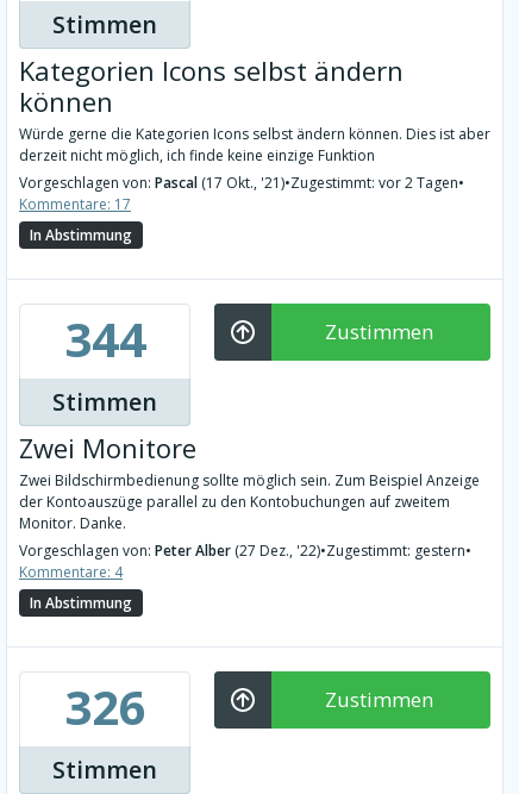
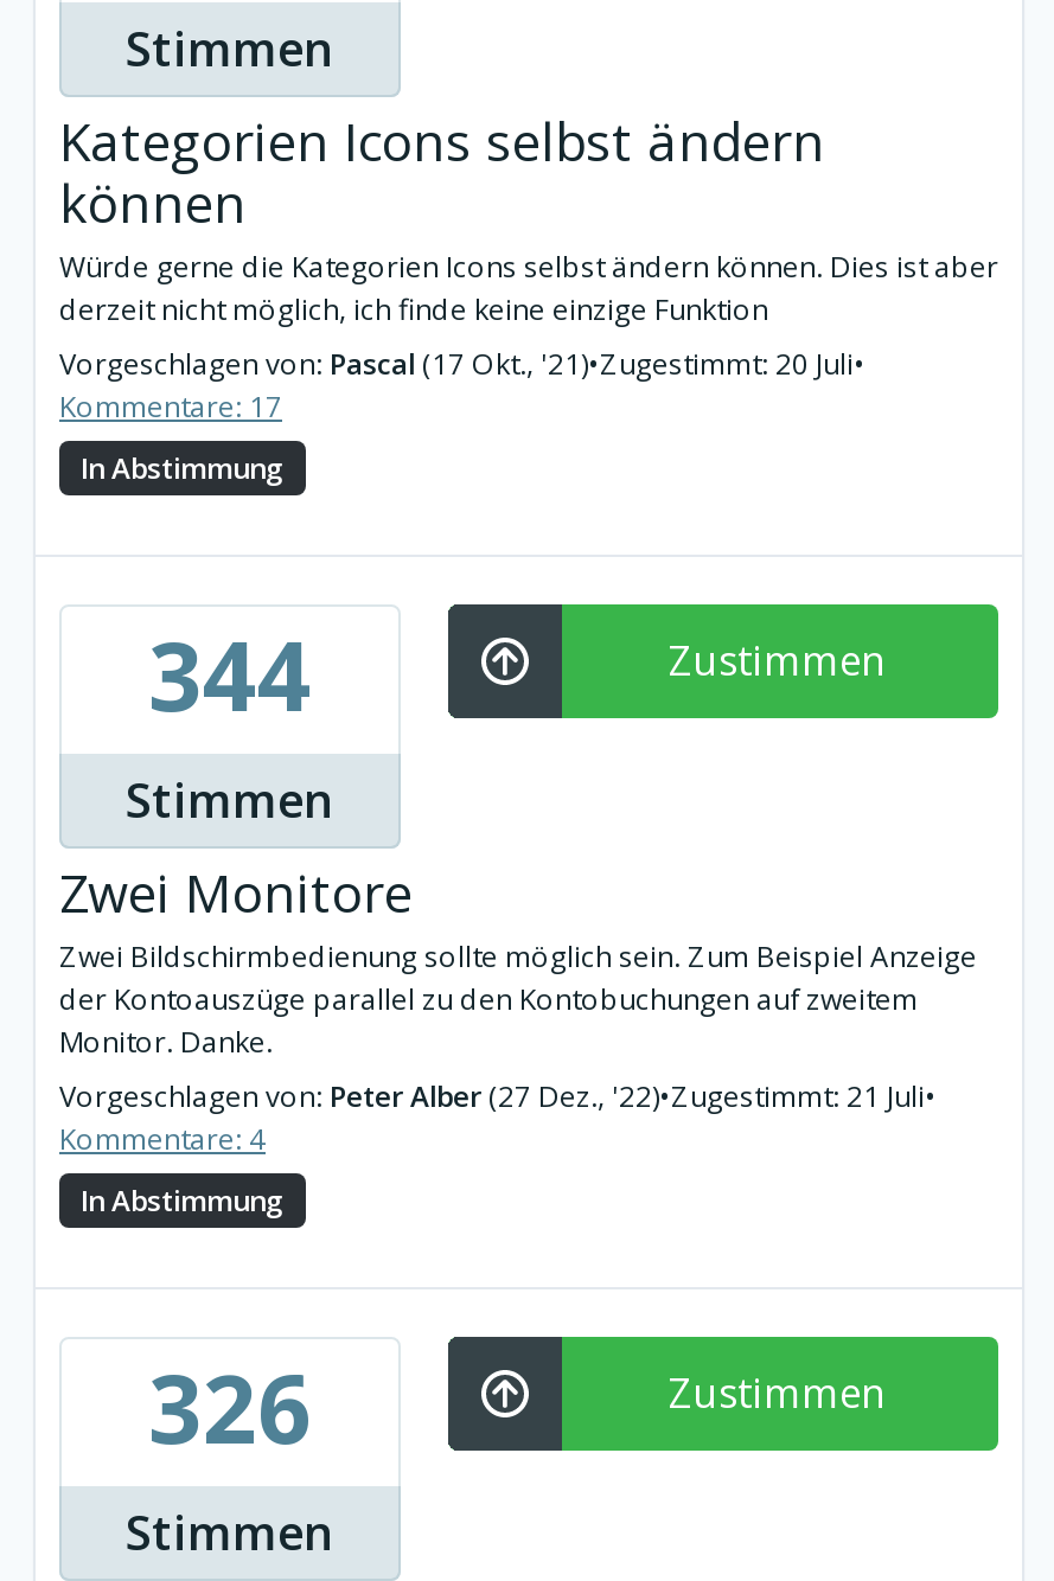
- Vorgeschlagen von: Pascal (17 Okt., '21) •Zugestimmt: vor 2 Tagen•
+ Vorgeschlagen von: Pascal (17 Okt., '21) •Zugestimmt: 20 Juli•

- Vorgeschlagen von: Peter Alber (27 Dez., '22)•Zugestimmt: gestern•
+ Vorgeschlagen von: Peter Alber (27 Dez., '22)•Zugestimmt: 21 Juli•
